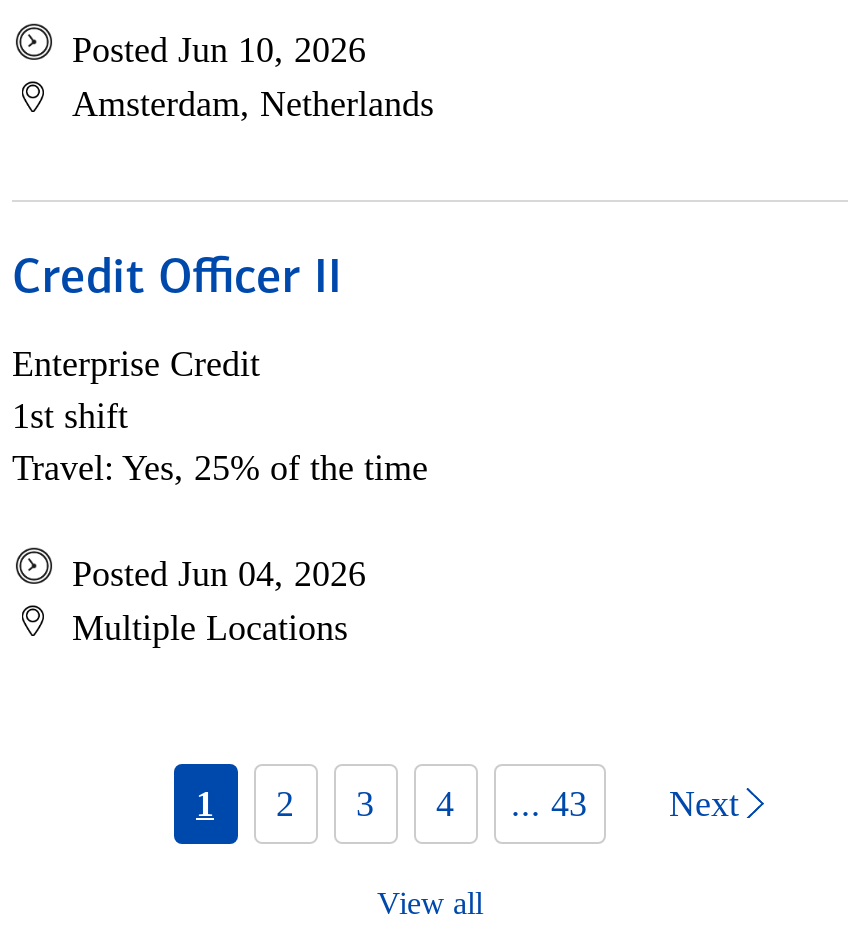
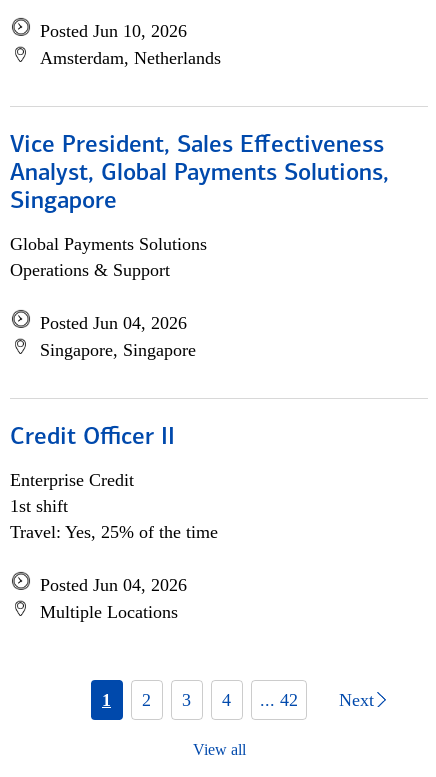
+ Vice President, Sales Effectiveness
+ Analyst, Global Payments Solutions,
+ Singapore
+ Global Payments Solutions
+ Operations & Support
+ Posted Jun 04, 2026
+ Singapore, Singapore

- 1 2 3 4 ... 43
+ 1 2 3 4 ... 42
